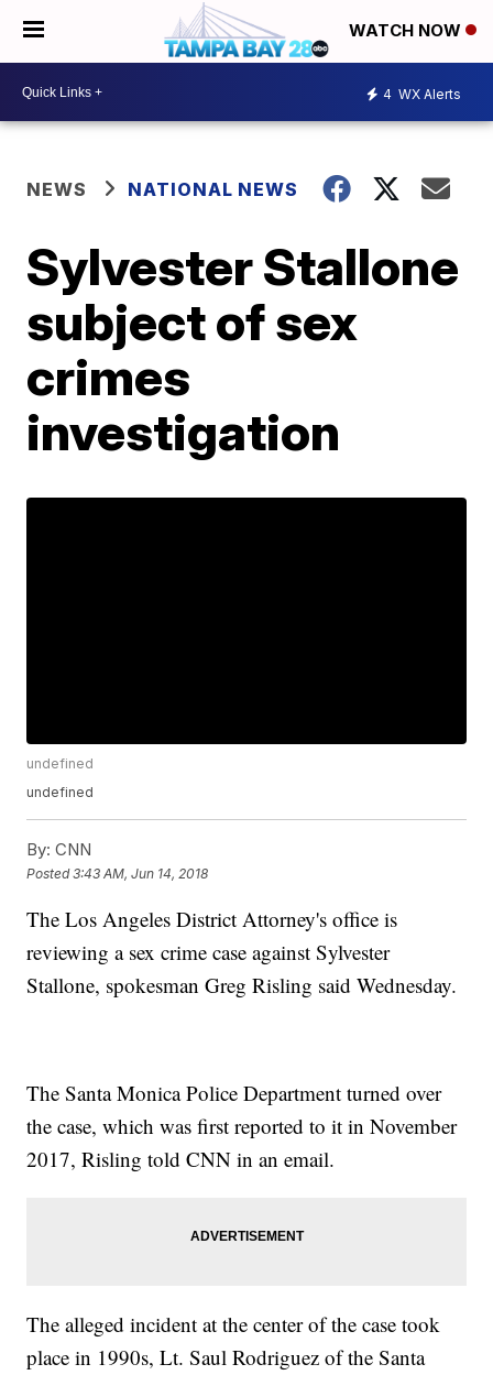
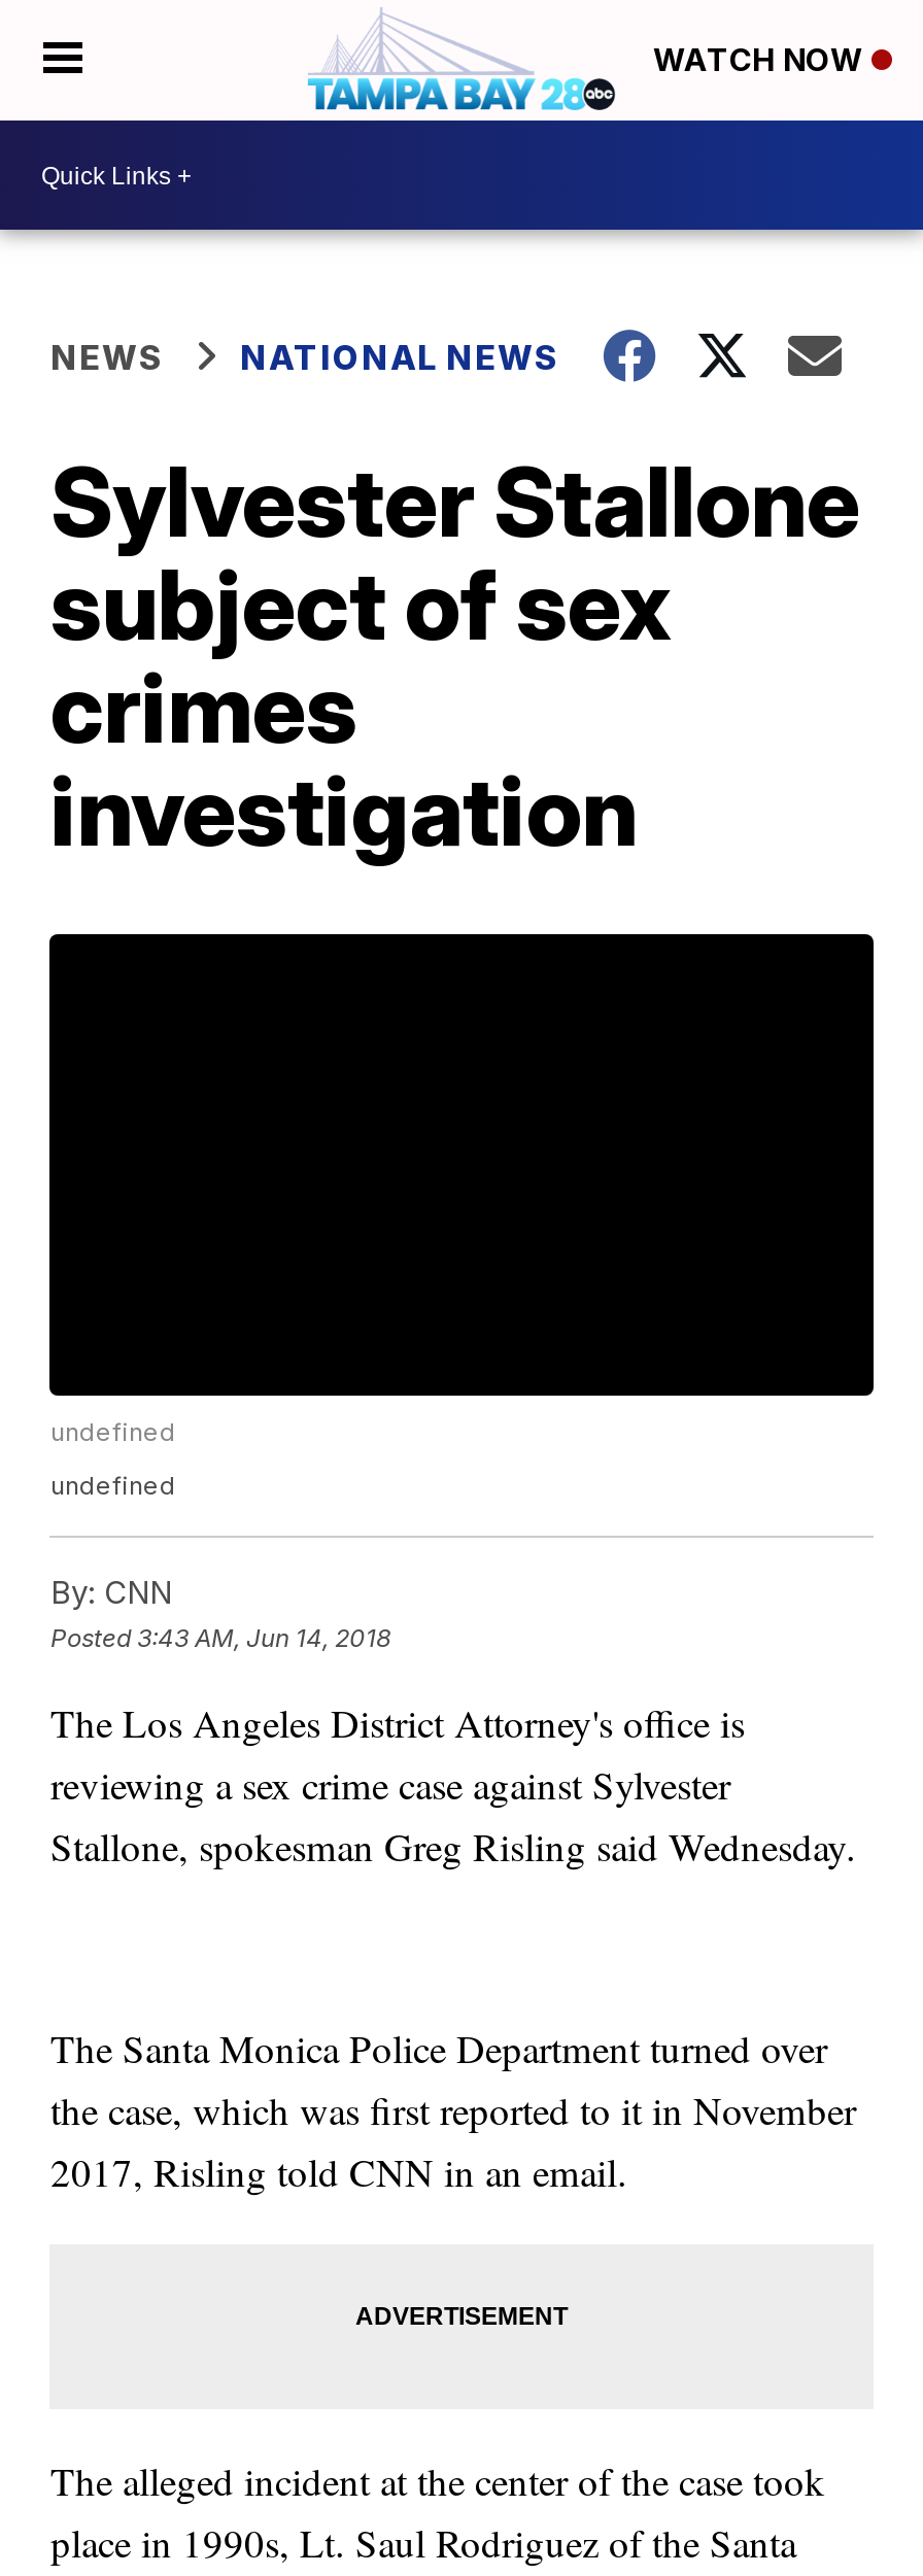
- 4 WX Alerts
